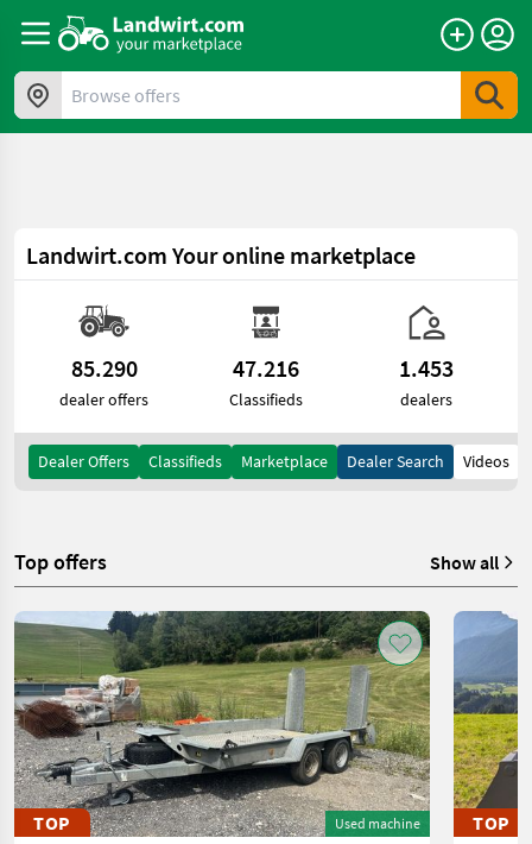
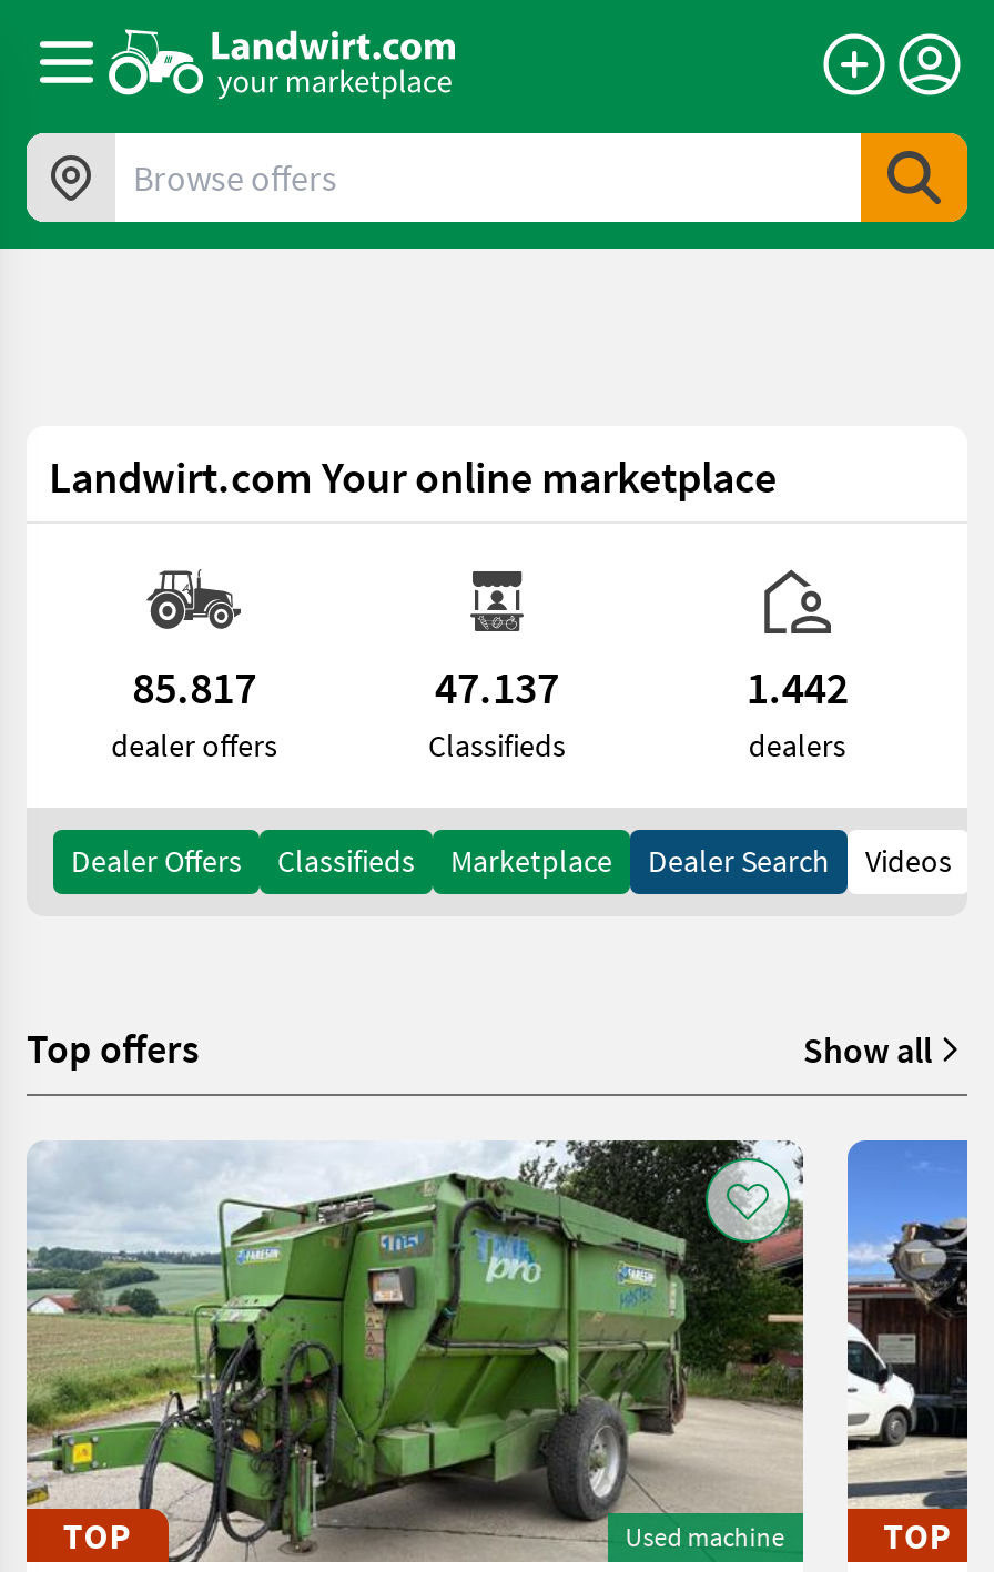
- 85.290
+ 85.817

- 47.216
+ 47.137

- 1.453
+ 1.442

- [image]
+ [image]

- [image]
+ [image]
